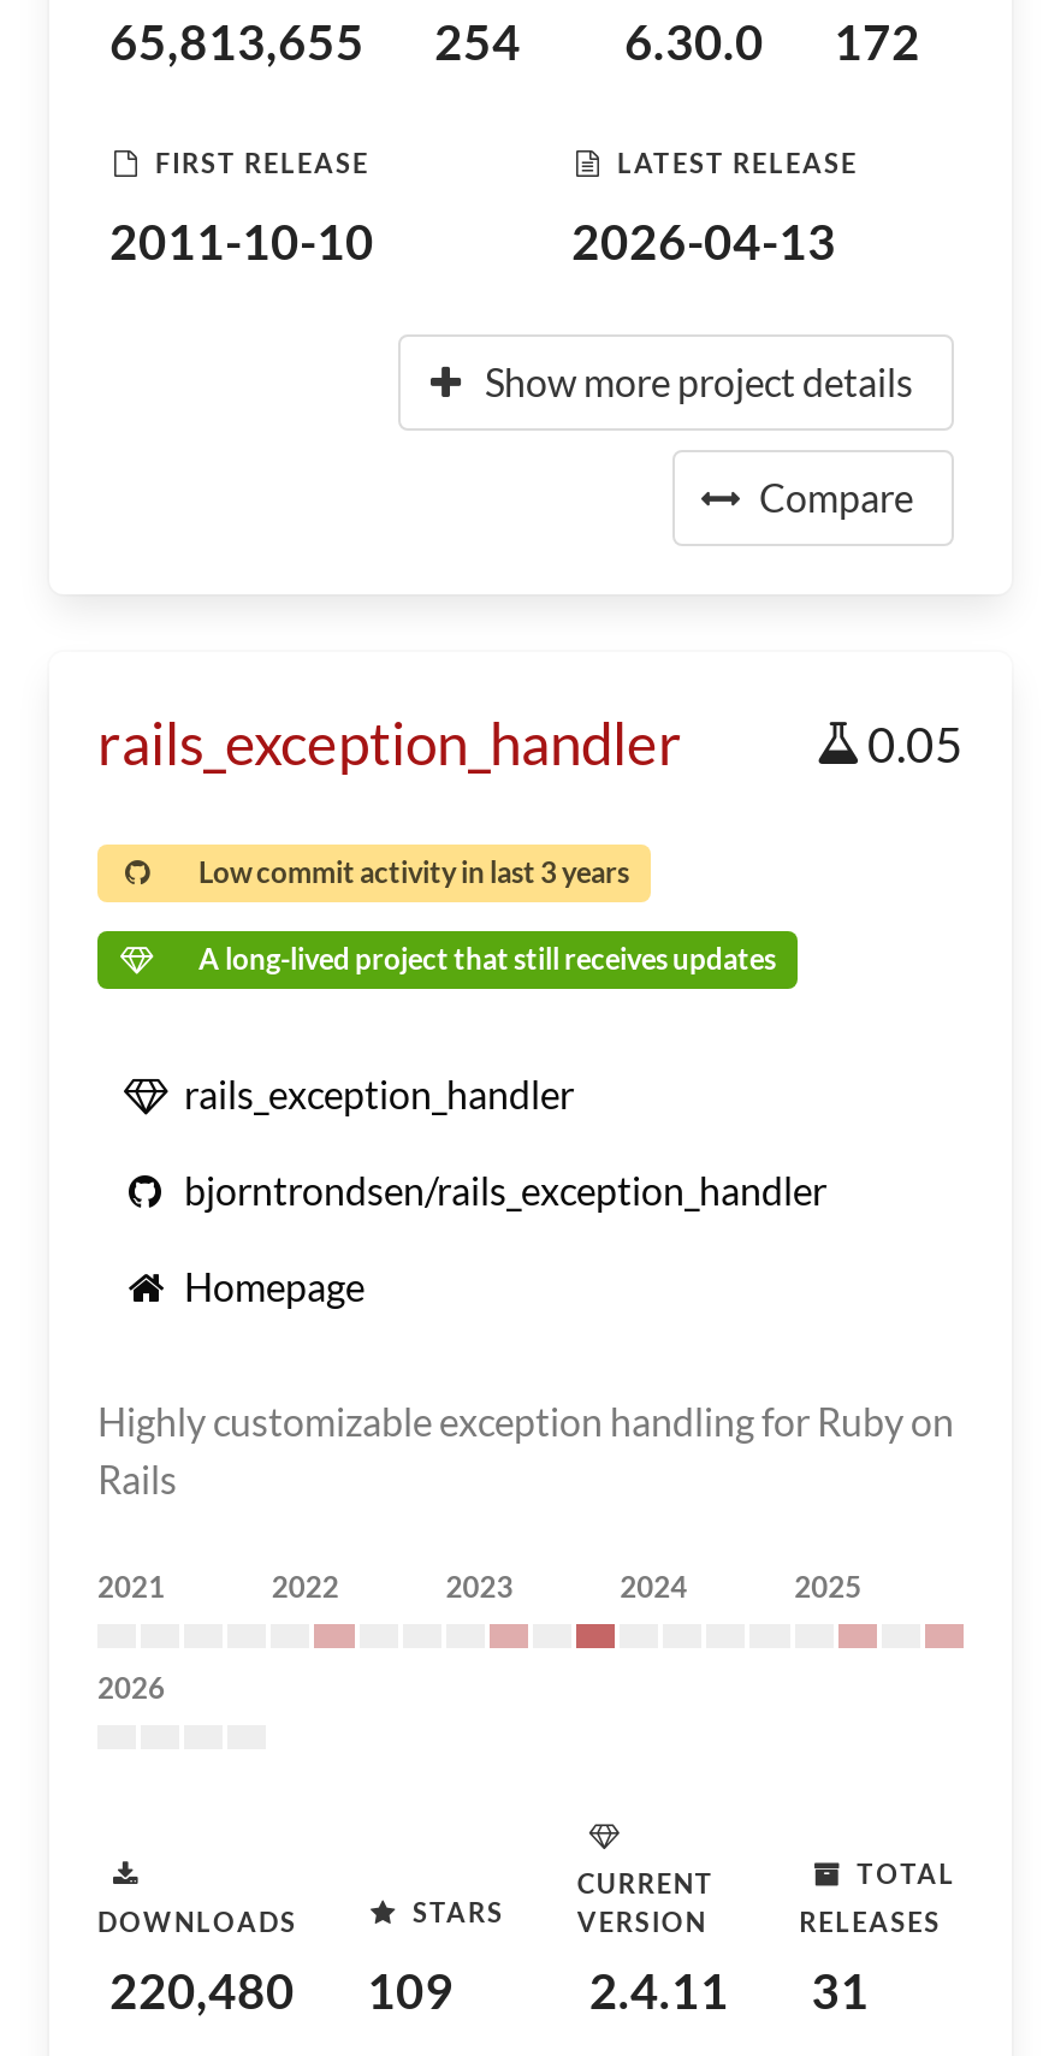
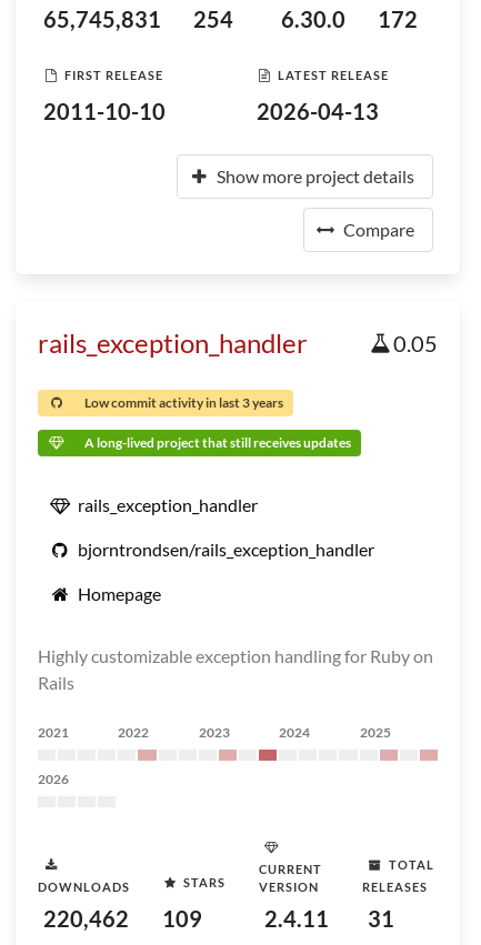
- 65,813,655 254 6.30.0 172
+ 65,745,831 254 6.30.0 172

- 220,480 109
+ 220,462 109
